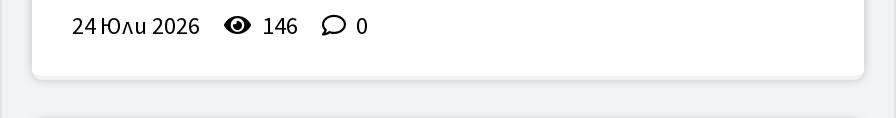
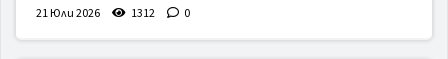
- 24 Юли 2026
- 146
+ 21 Юли 2026
+ 1312
